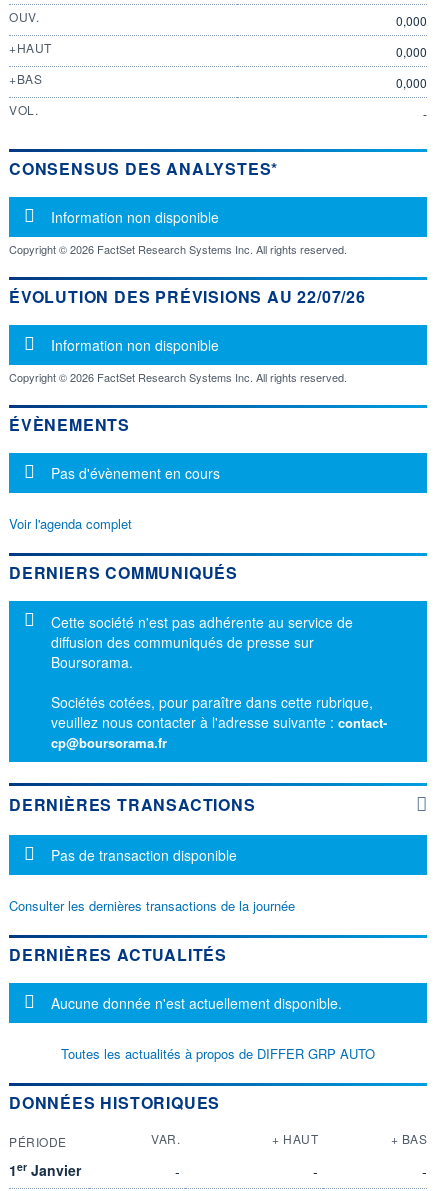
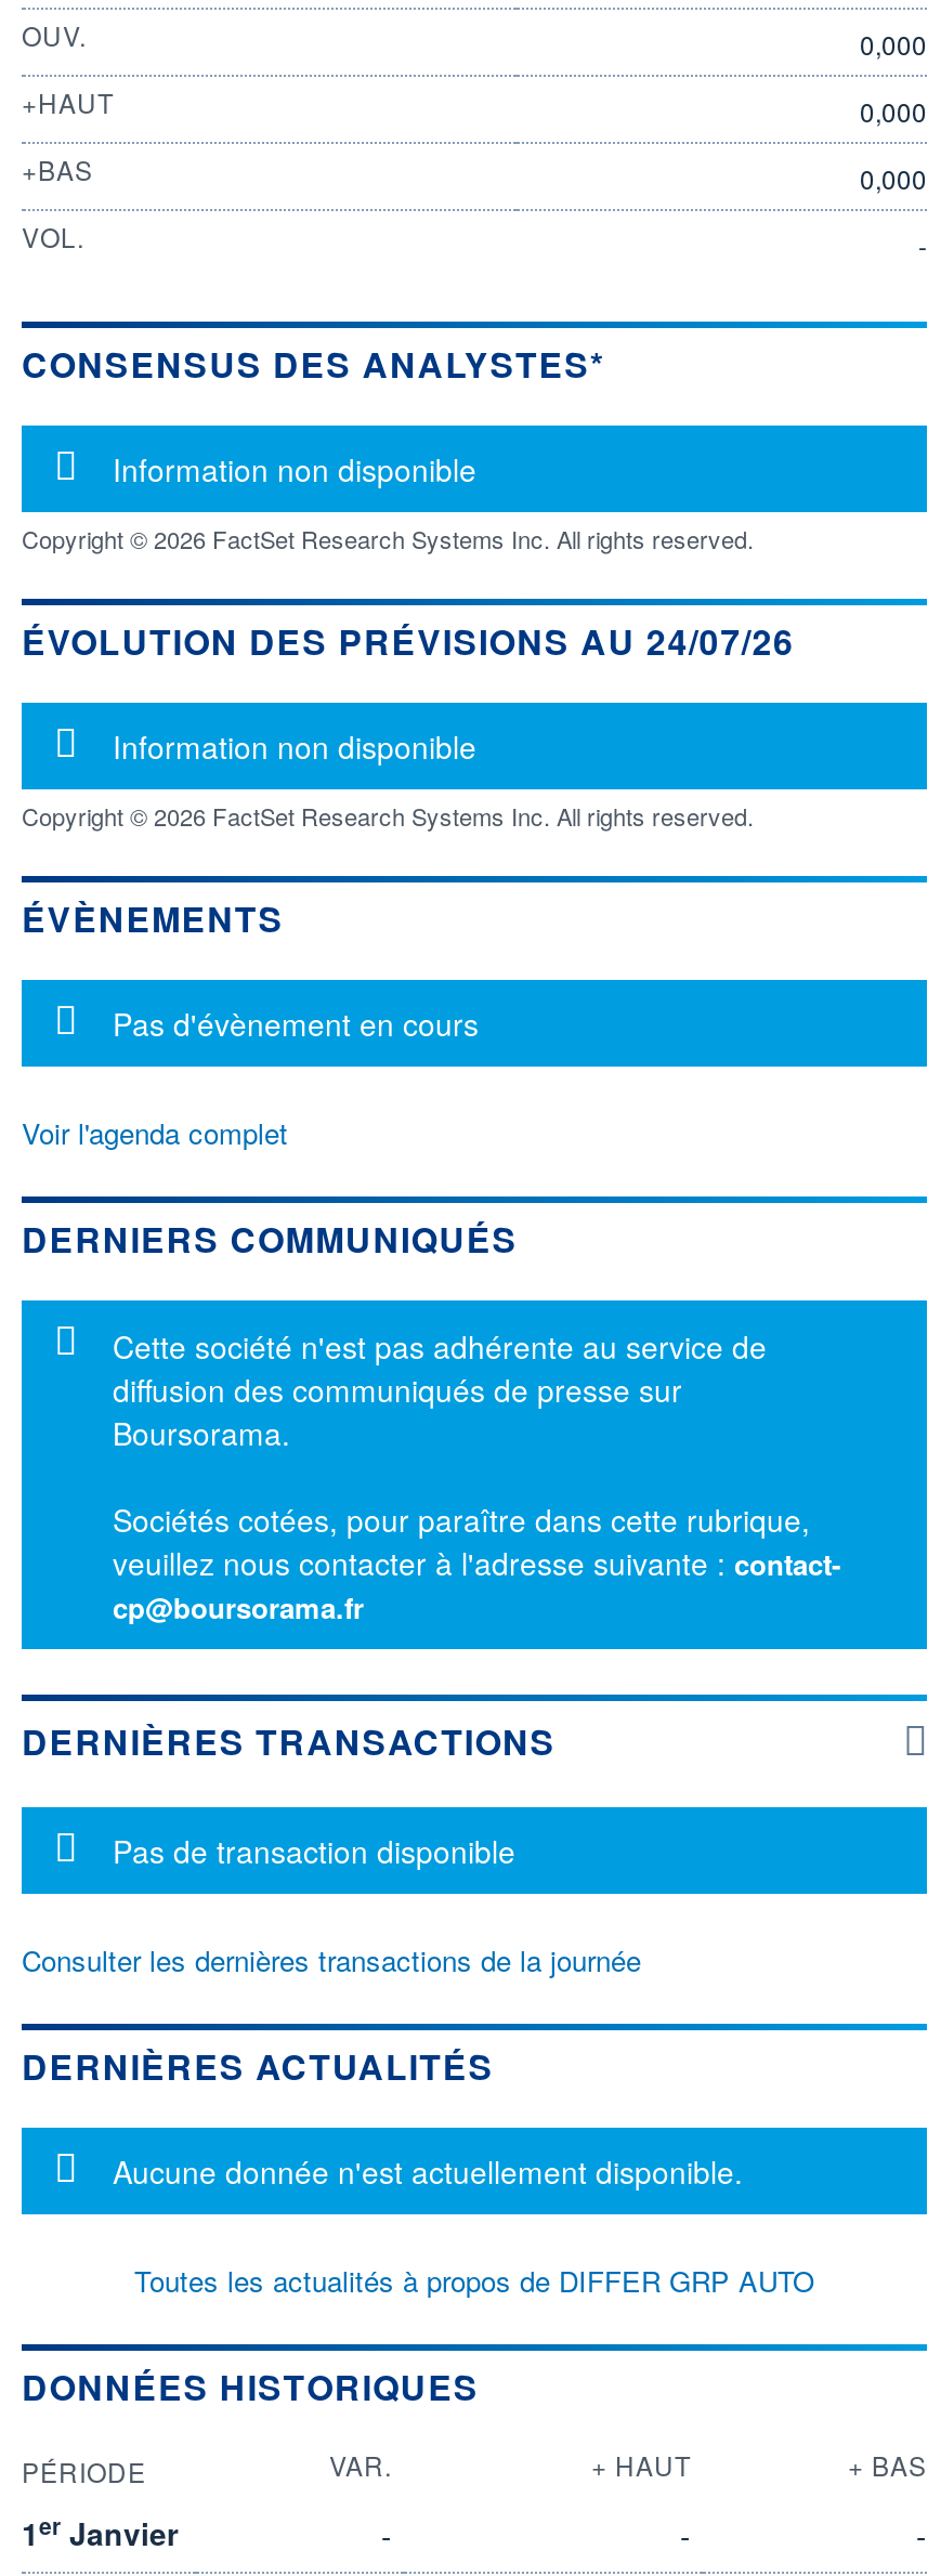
- ÉVOLUTION DES PRÉVISIONS AU 22/07/26
+ ÉVOLUTION DES PRÉVISIONS AU 24/07/26
